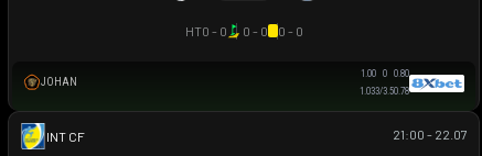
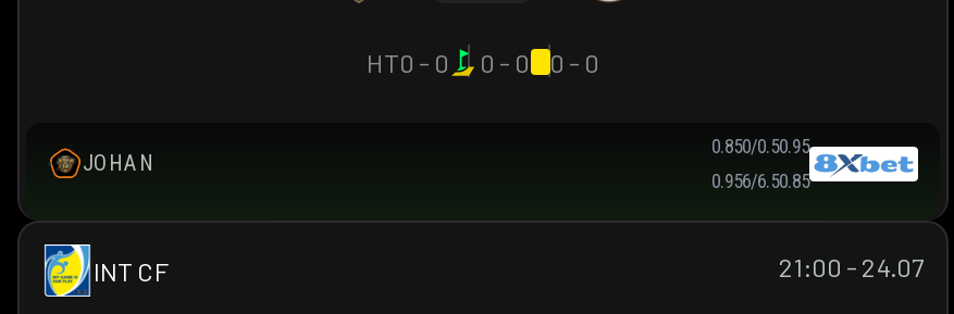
- 1.00 0 0.80
+ 0.850/0.50.95

- 1.033/3.50.78
+ 0.956/6.50.85

- 21:00 - 22.07
+ 21:00 - 24.07
